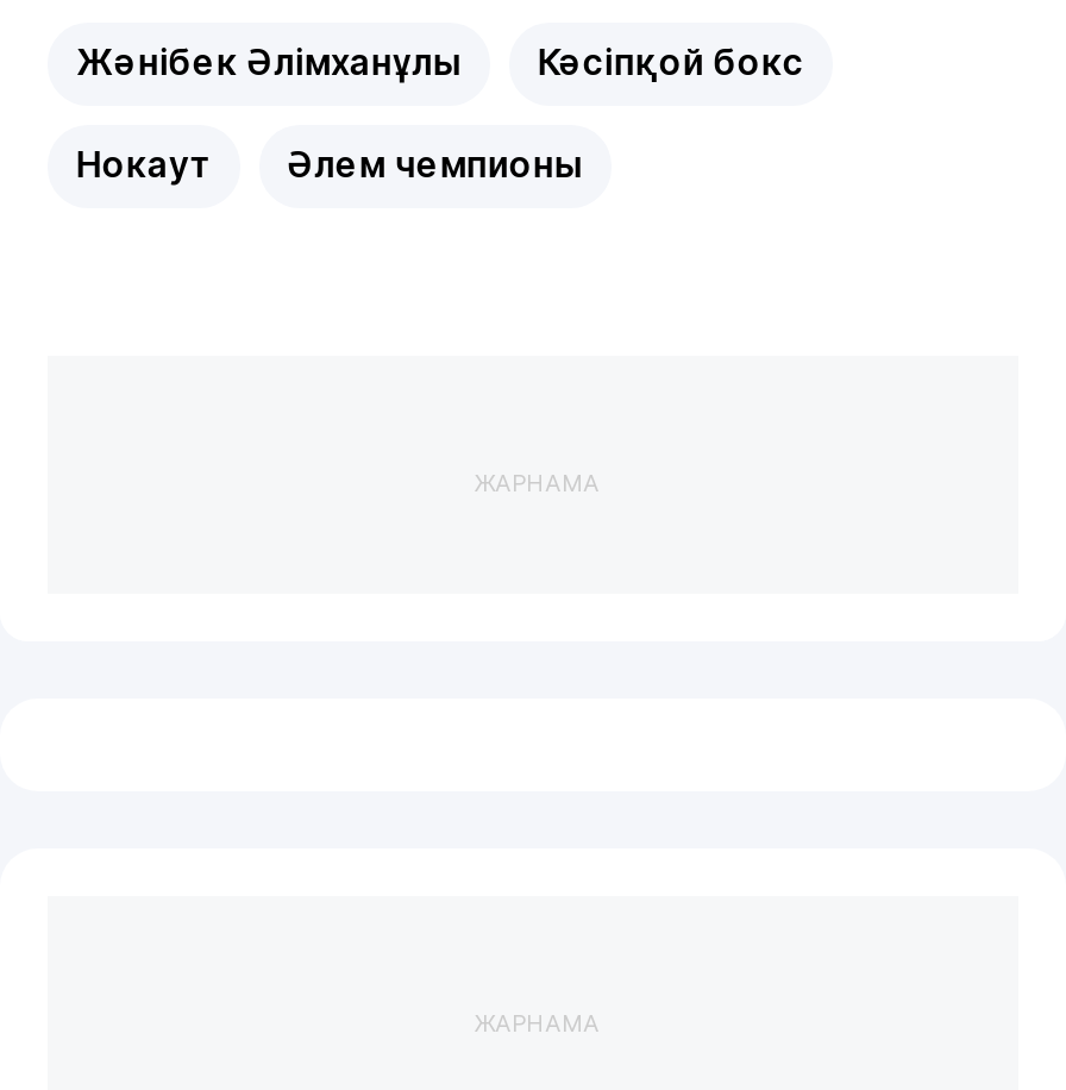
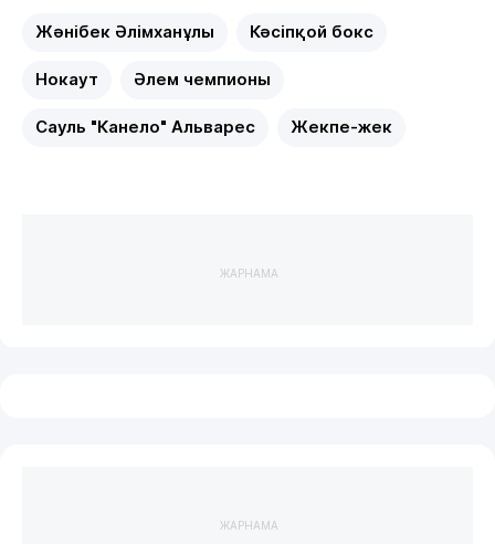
+ Сауль "Канело" Альварес
+ Жекпе-жек
